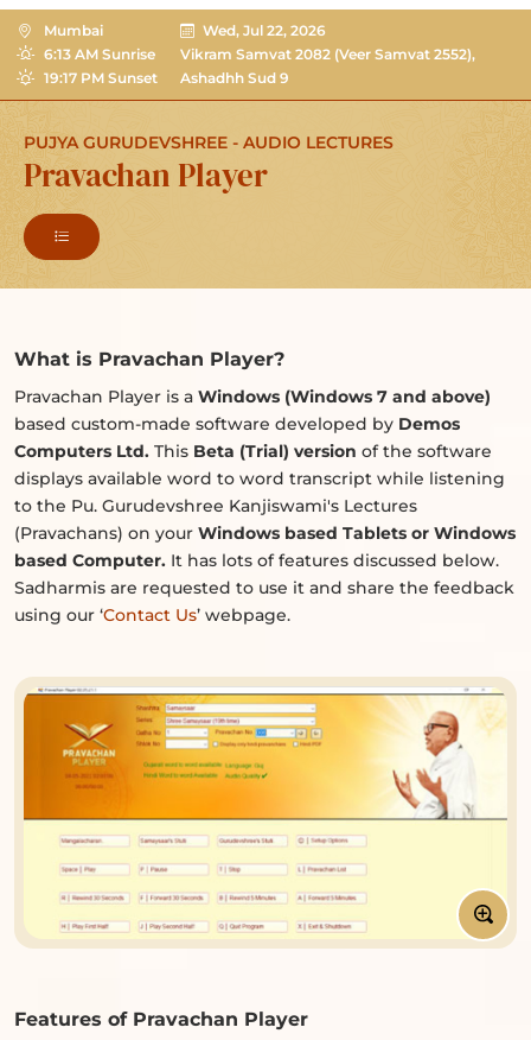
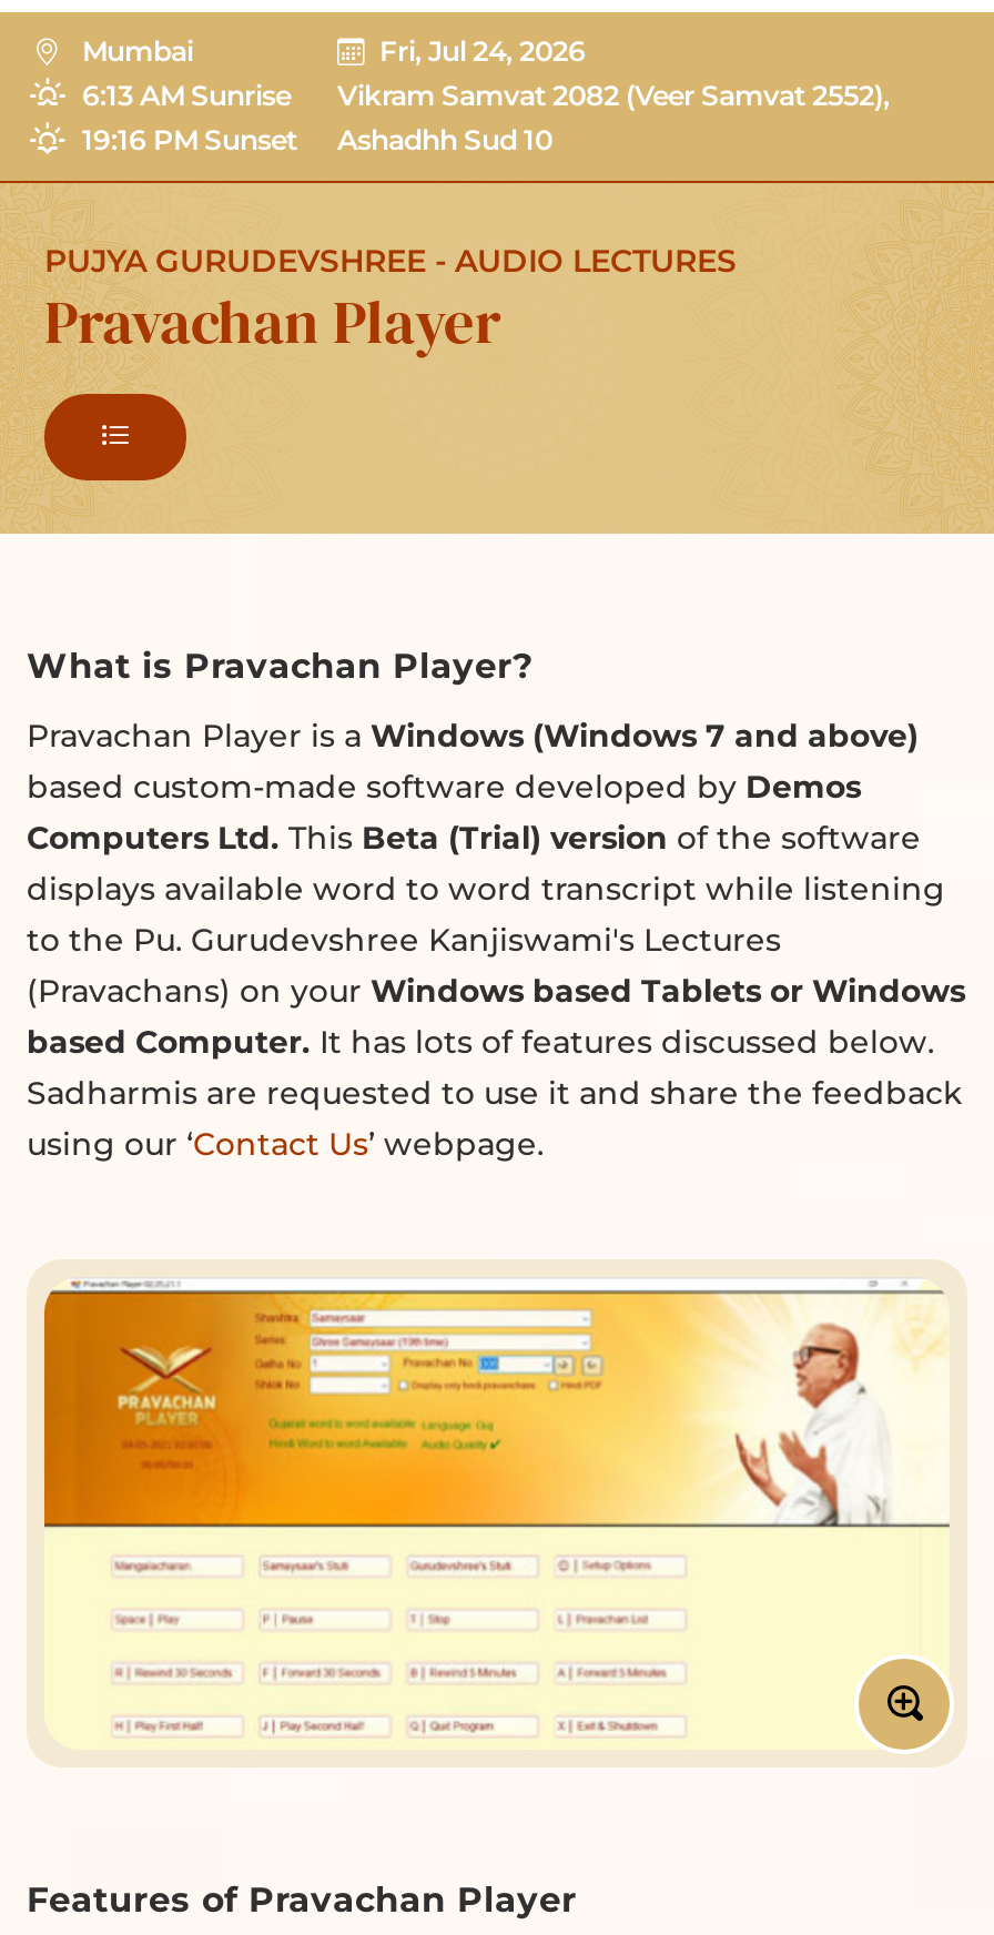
- Wed, Jul 22, 2026
+ Fri, Jul 24, 2026

- 19:17 PM Sunset
+ 19:16 PM Sunset

- Ashadhh Sud 9
+ Ashadhh Sud 10
